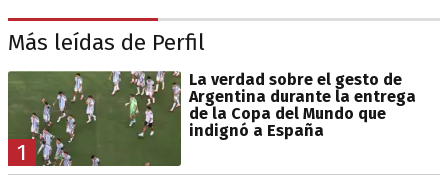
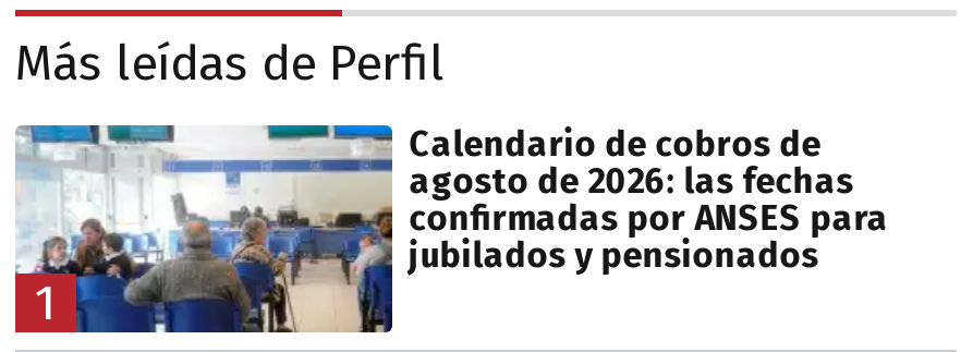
- [image]
- La verdad sobre el gesto de
- Argentina durante la entrega
- de la Copa del Mundo que
- indignó a España
+ [image]
+ Calendario de cobros de
+ agosto de 2026: las fechas
+ confirmadas por ANSES para
+ jubilados y pensionados
